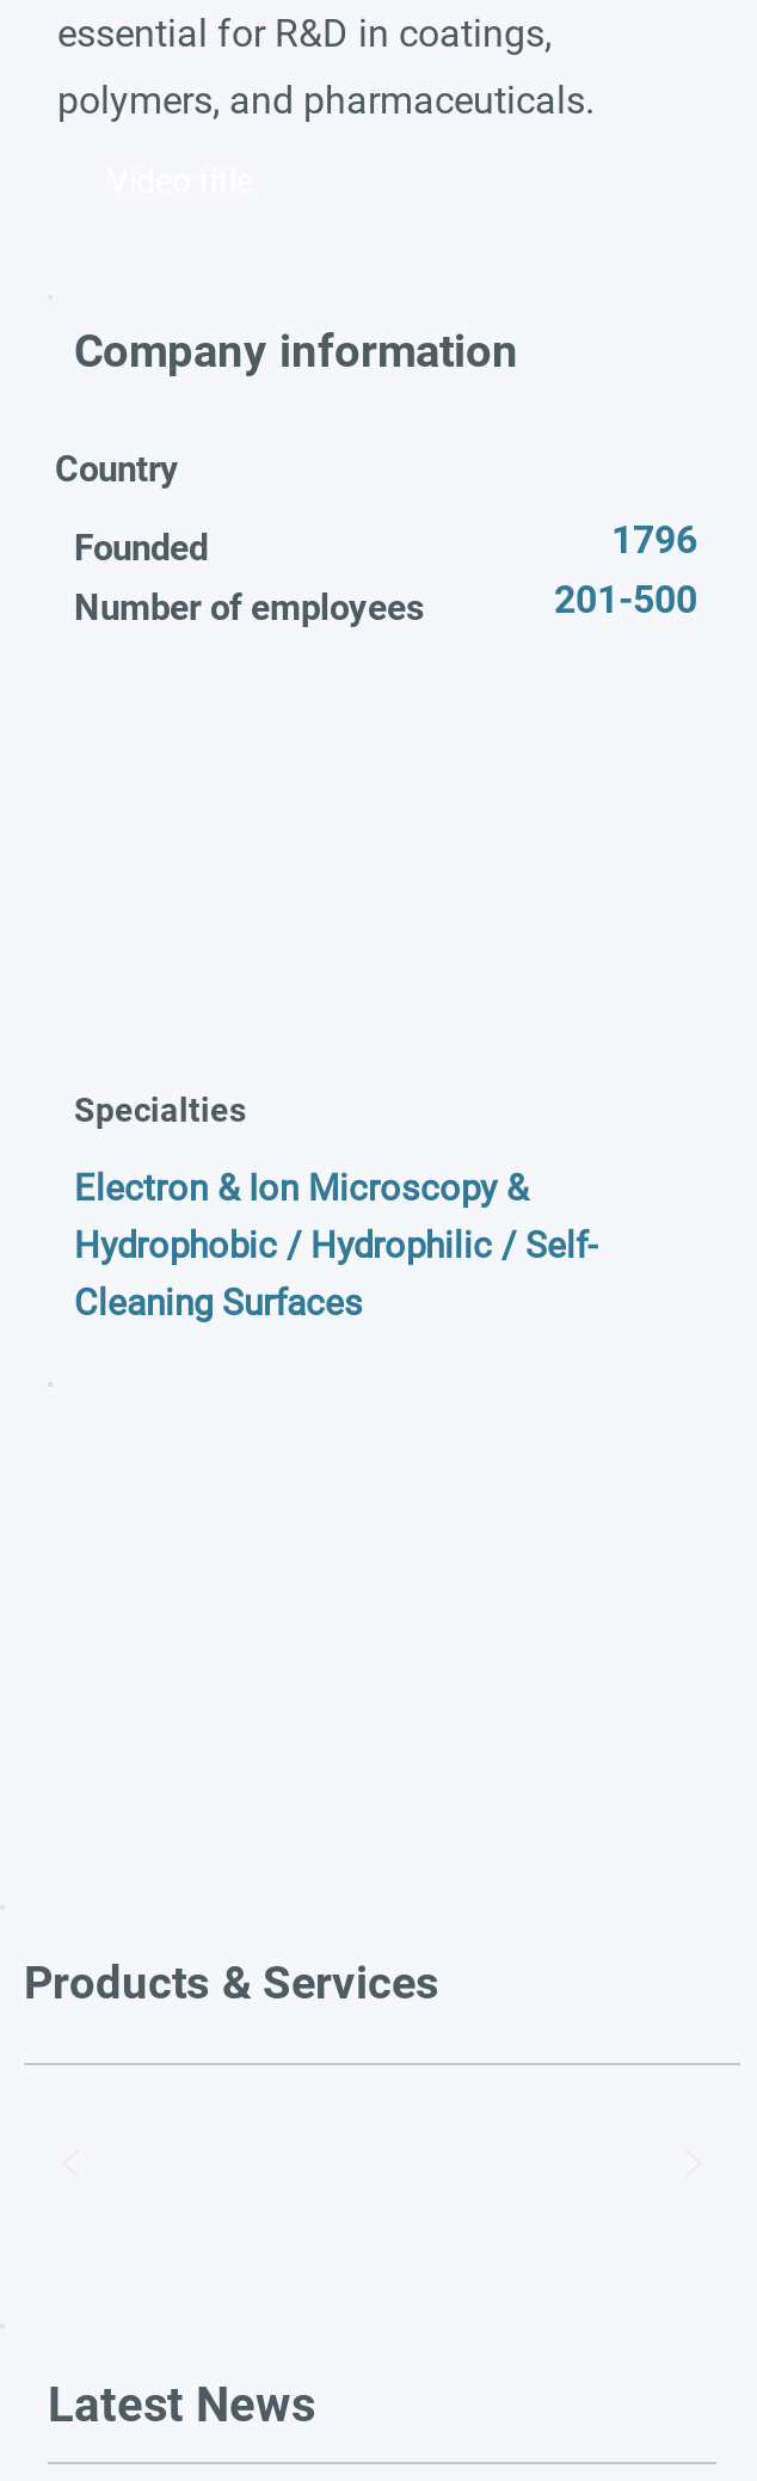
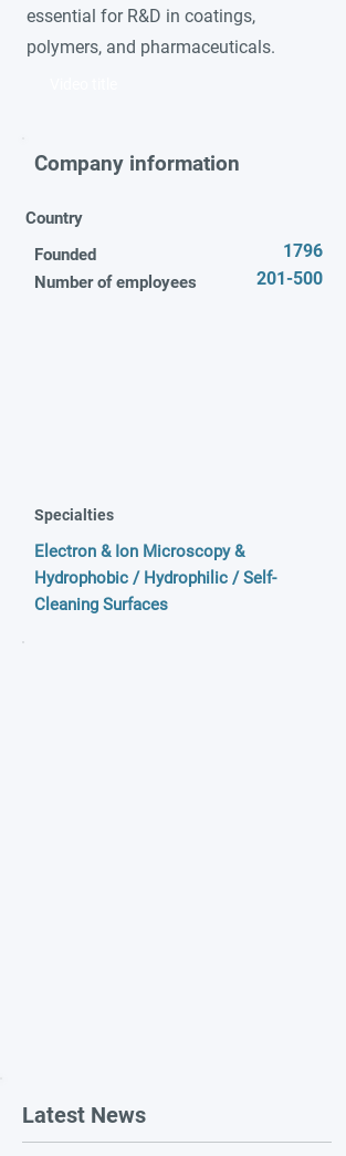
- Products & Services
